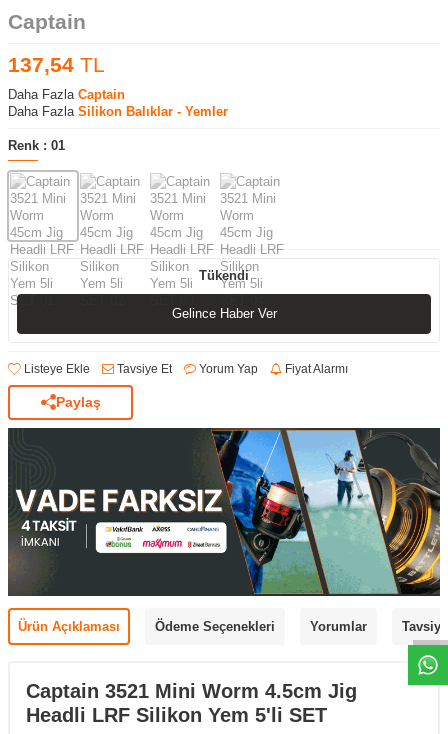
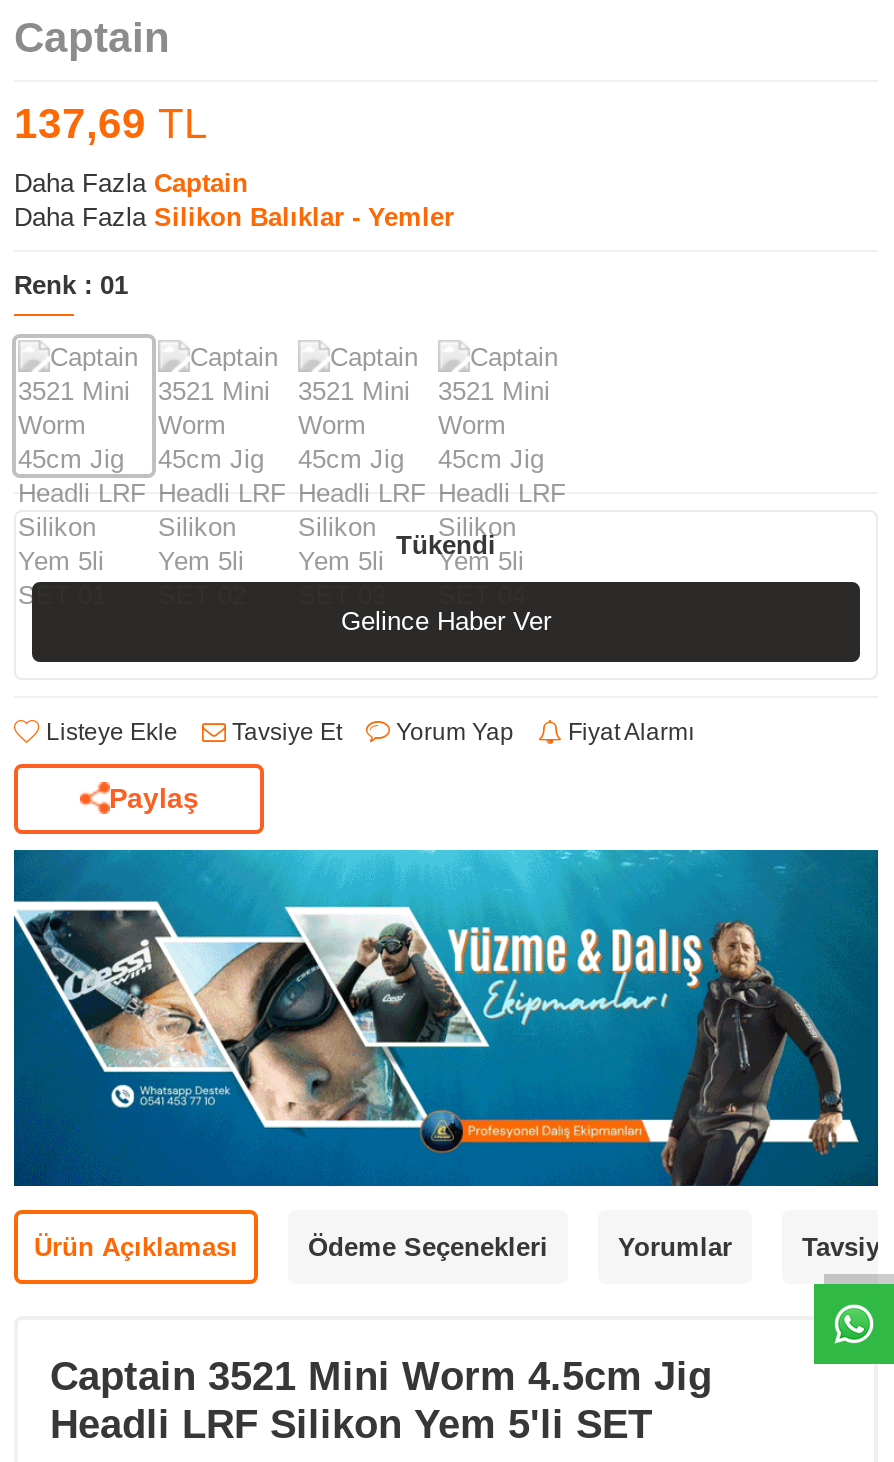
- 137,54 TL
+ 137,69 TL

- [image]
+ [image]
